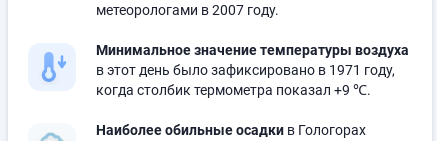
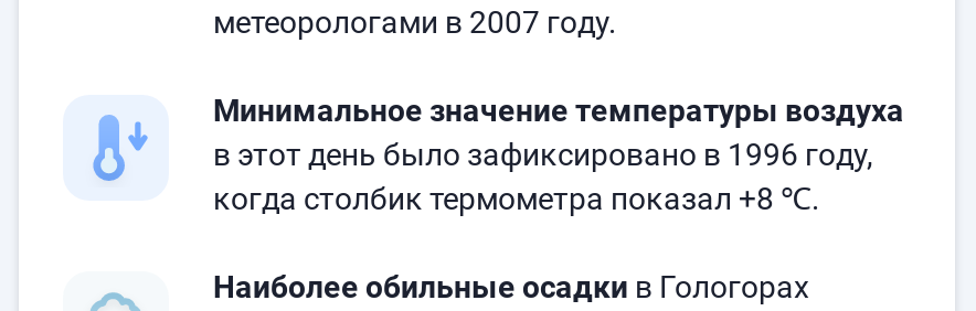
- в этот день было зафиксировано в 1971 году,
+ в этот день было зафиксировано в 1996 году,

- когда столбик термометра показал +9 ℃.
+ когда столбик термометра показал +8 ℃.
